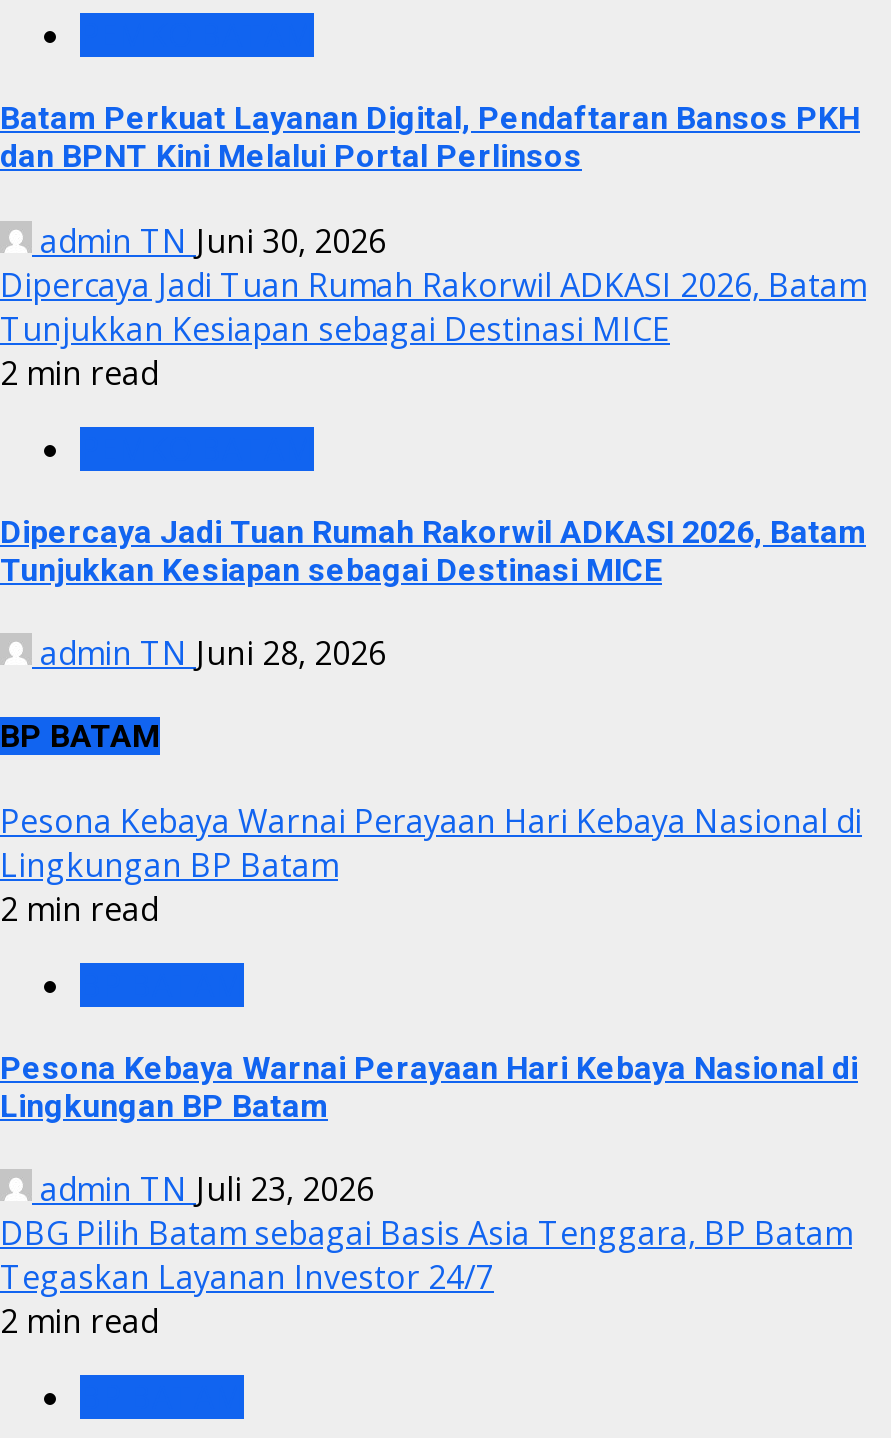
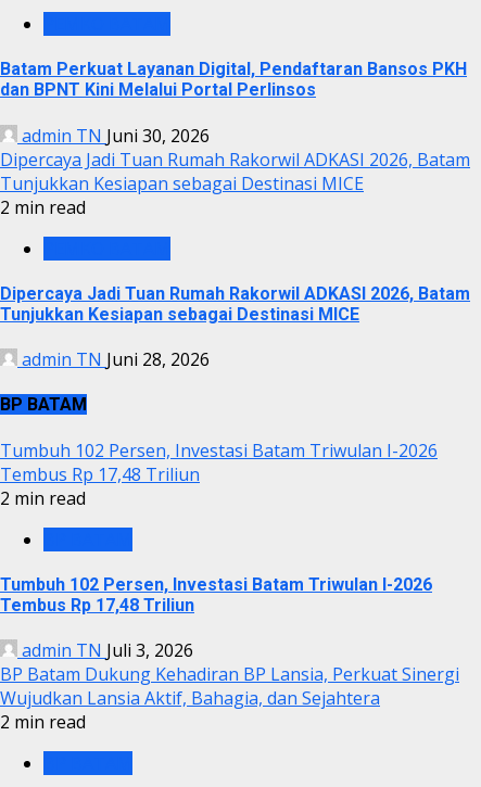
- Pesona Kebaya Warnai Perayaan Hari Kebaya Nasional di
- Lingkungan BP Batam
+ Tumbuh 102 Persen, Investasi Batam Triwulan I-2026
+ Tembus Rp 17,48 Triliun

- Pesona Kebaya Warnai Perayaan Hari Kebaya Nasional di
- Lingkungan BP Batam
+ Tumbuh 102 Persen, Investasi Batam Triwulan I-2026
+ Tembus Rp 17,48 Triliun

- admin TN Juli 23, 2026
- DBG Pilih Batam sebagai Basis Asia Tenggara, BP Batam
- Tegaskan Layanan Investor 24/7
+ admin TN Juli 3, 2026
+ BP Batam Dukung Kehadiran BP Lansia, Perkuat Sinergi
+ Wujudkan Lansia Aktif, Bahagia, dan Sejahtera
